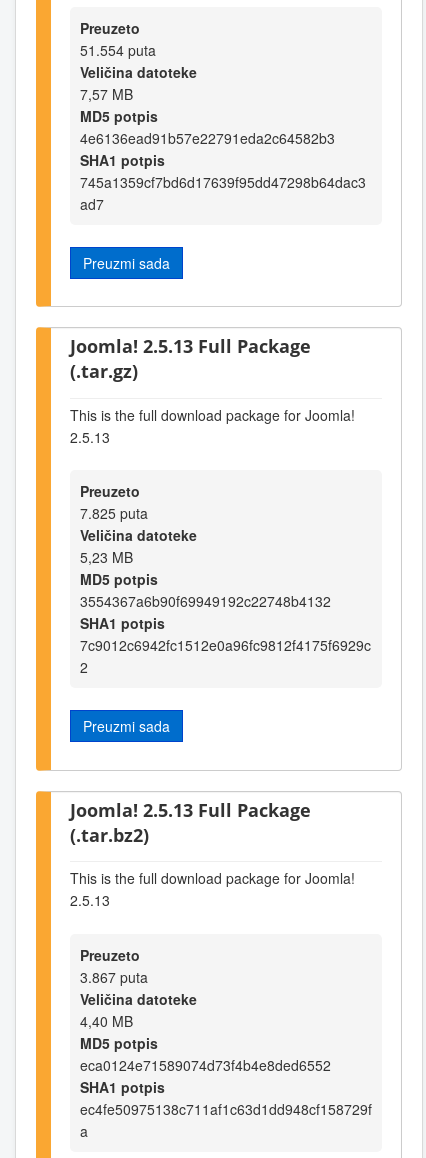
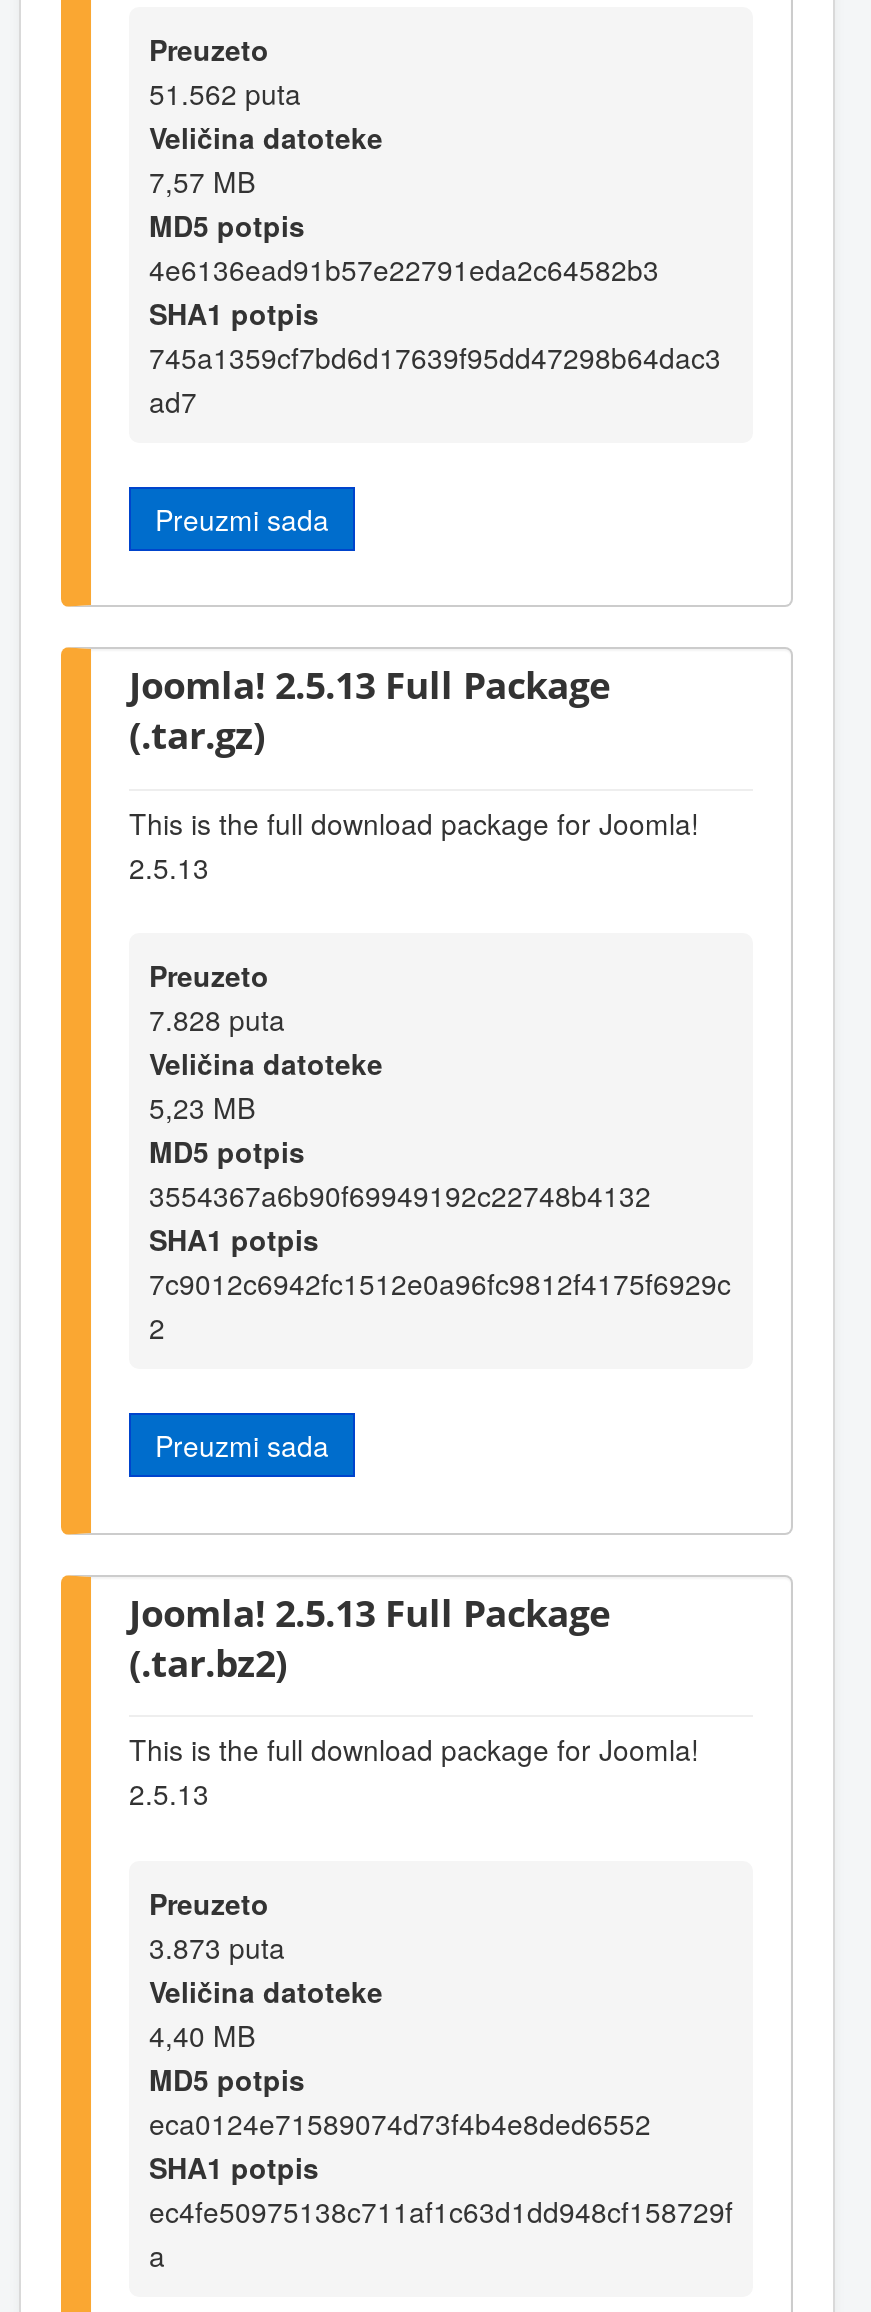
- 51.554 puta
+ 51.562 puta

- 7.825 puta
+ 7.828 puta

- 3.867 puta
+ 3.873 puta
